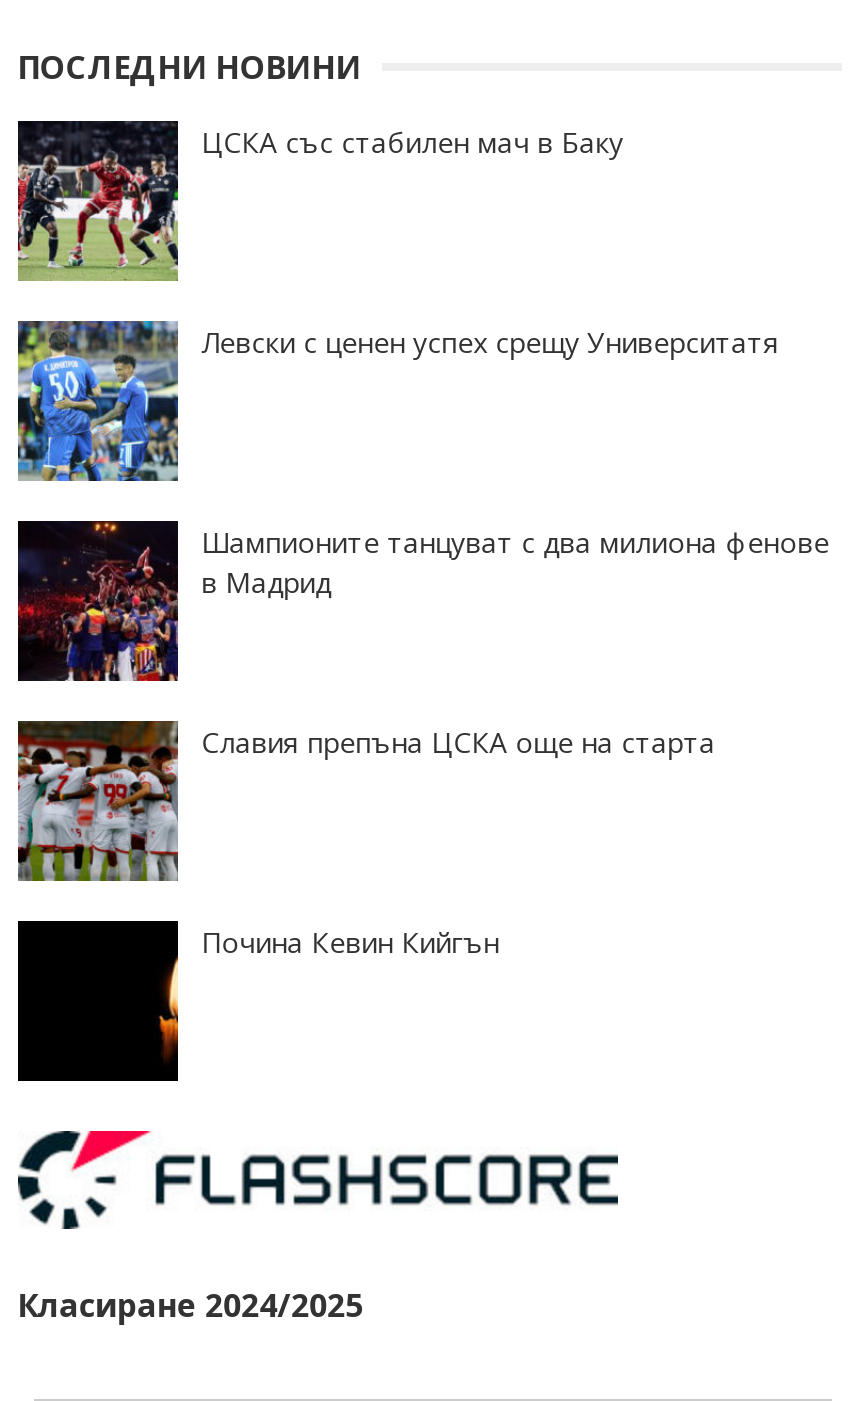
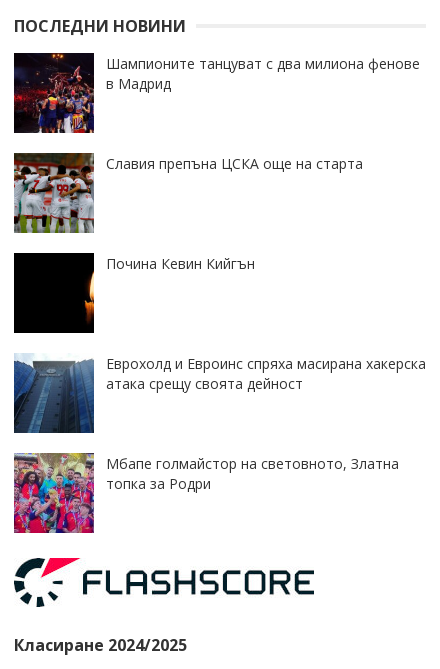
- [image]
- ЦСКА със стабилен мач в Баку

- [image]
- Левски с ценен успех срещу Университатя

moved up: [image] | Шампионите танцуват с два милиона фенове | в Мадрид | Славия препъна ЦСКА още на старта | Почина Кевин Кийгън

+ [image]
+ Еврохолд и Евроинс спряха масирана хакерска
+ атака срещу своята дейност

+ [image]
+ Мбапе голмайстор на световното, Златна
+ топка за Родри
